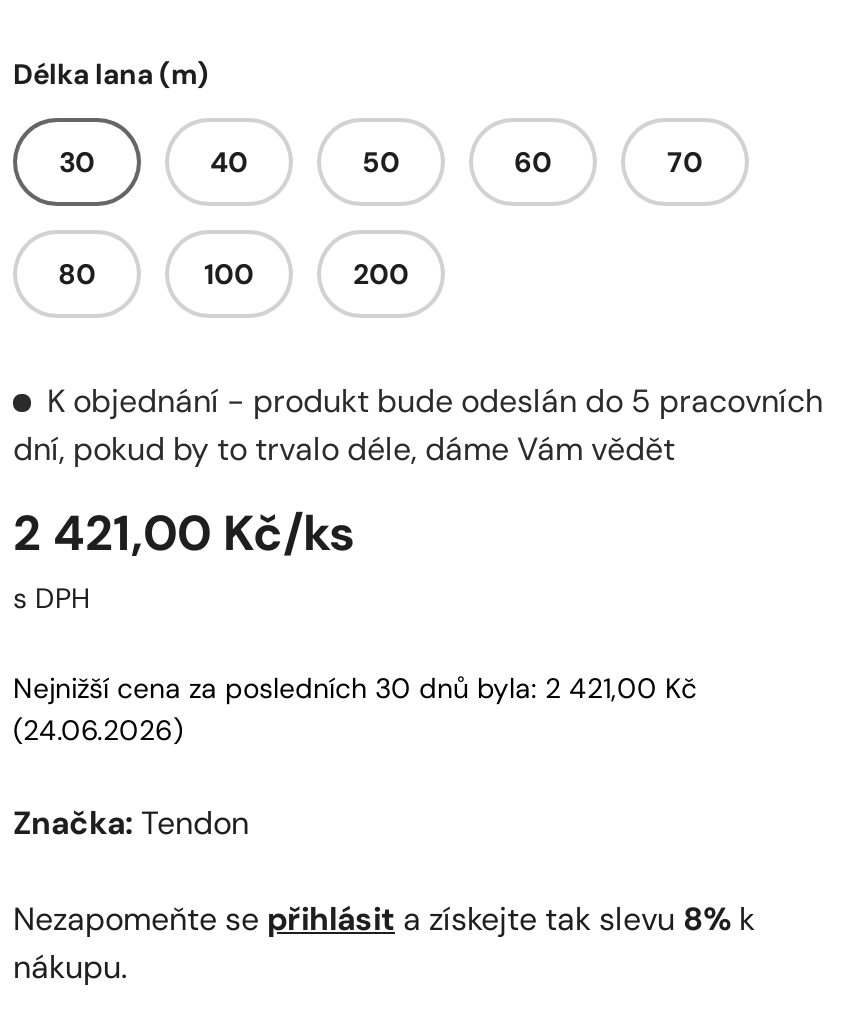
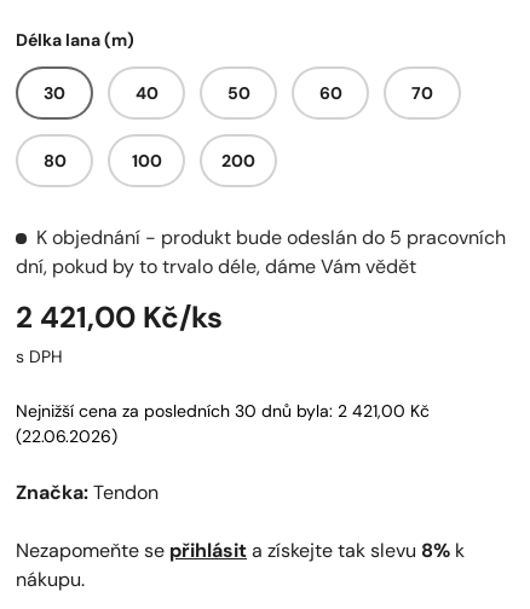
- (24.06.2026)
+ (22.06.2026)
